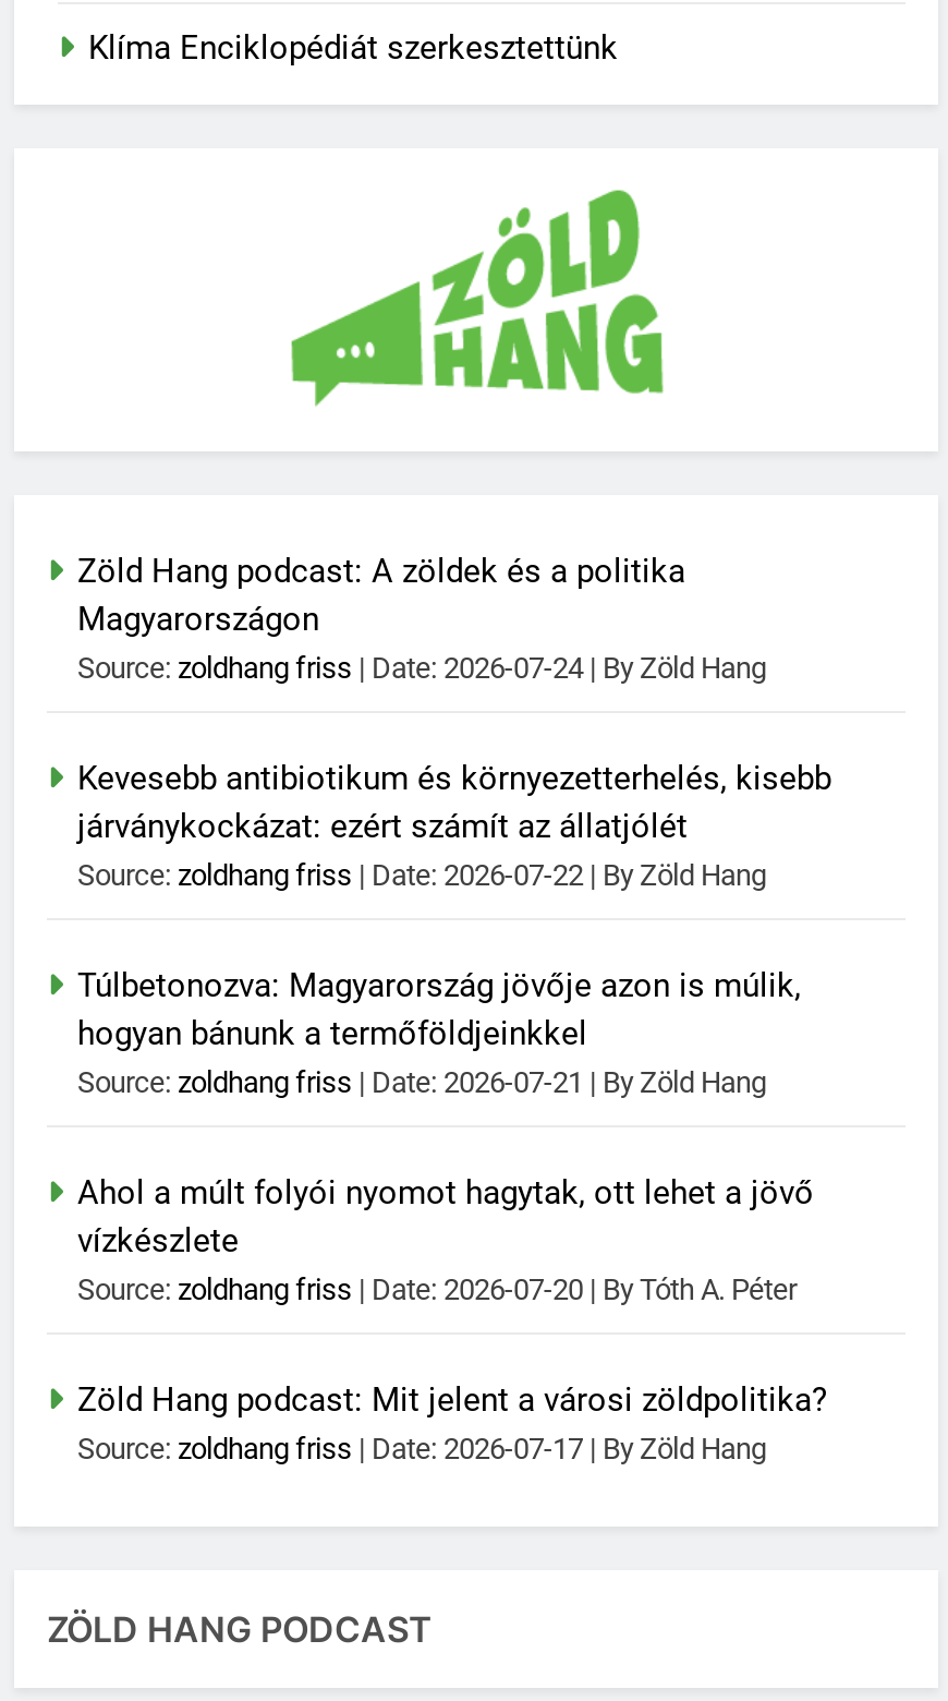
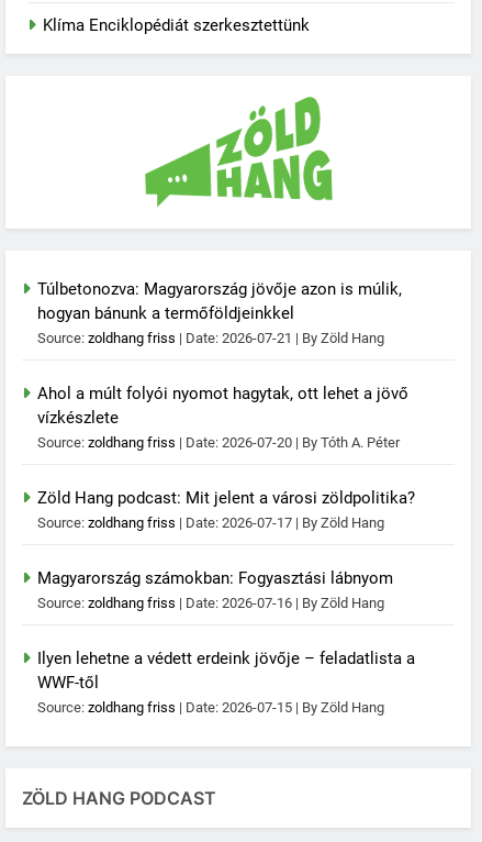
- Zöld Hang podcast: A zöldek és a politika
- Magyarországon
- Source: zoldhang friss Date: 2026-07-24 By Zöld Hang
- Kevesebb antibiotikum és környezetterhelés, kisebb
- járványkockázat: ezért számít az állatjólét
- Source: zoldhang friss Date: 2026-07-22 By Zöld Hang

moved up: Túlbetonozva: Magyarország jövője azon is múlik, | hogyan bánunk a termőföldjeinkkel | Source: zoldhang friss Date: 2026-07-21 By Zöld Hang | Ahol a múlt folyói nyomot hagytak, ott lehet a jövő | vízkészlete | Source: zoldhang friss Date: 2026-07-20 By Tóth A. Péter | Zöld Hang podcast: Mit jelent a városi zöldpolitika? | Source: zoldhang friss Date: 2026-07-17 By Zöld Hang

+ Magyarország számokban: Fogyasztási lábnyom
+ Source: zoldhang friss Date: 2026-07-16 By Zöld Hang
+ Ilyen lehetne a védett erdeink jövője – feladatlista a
+ WWF-től
+ Source: zoldhang friss Date: 2026-07-15 By Zöld Hang
